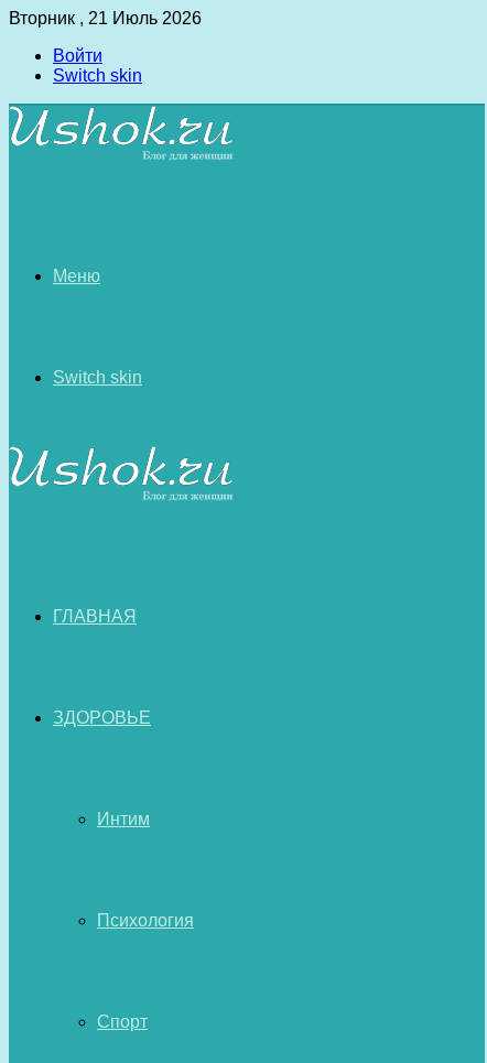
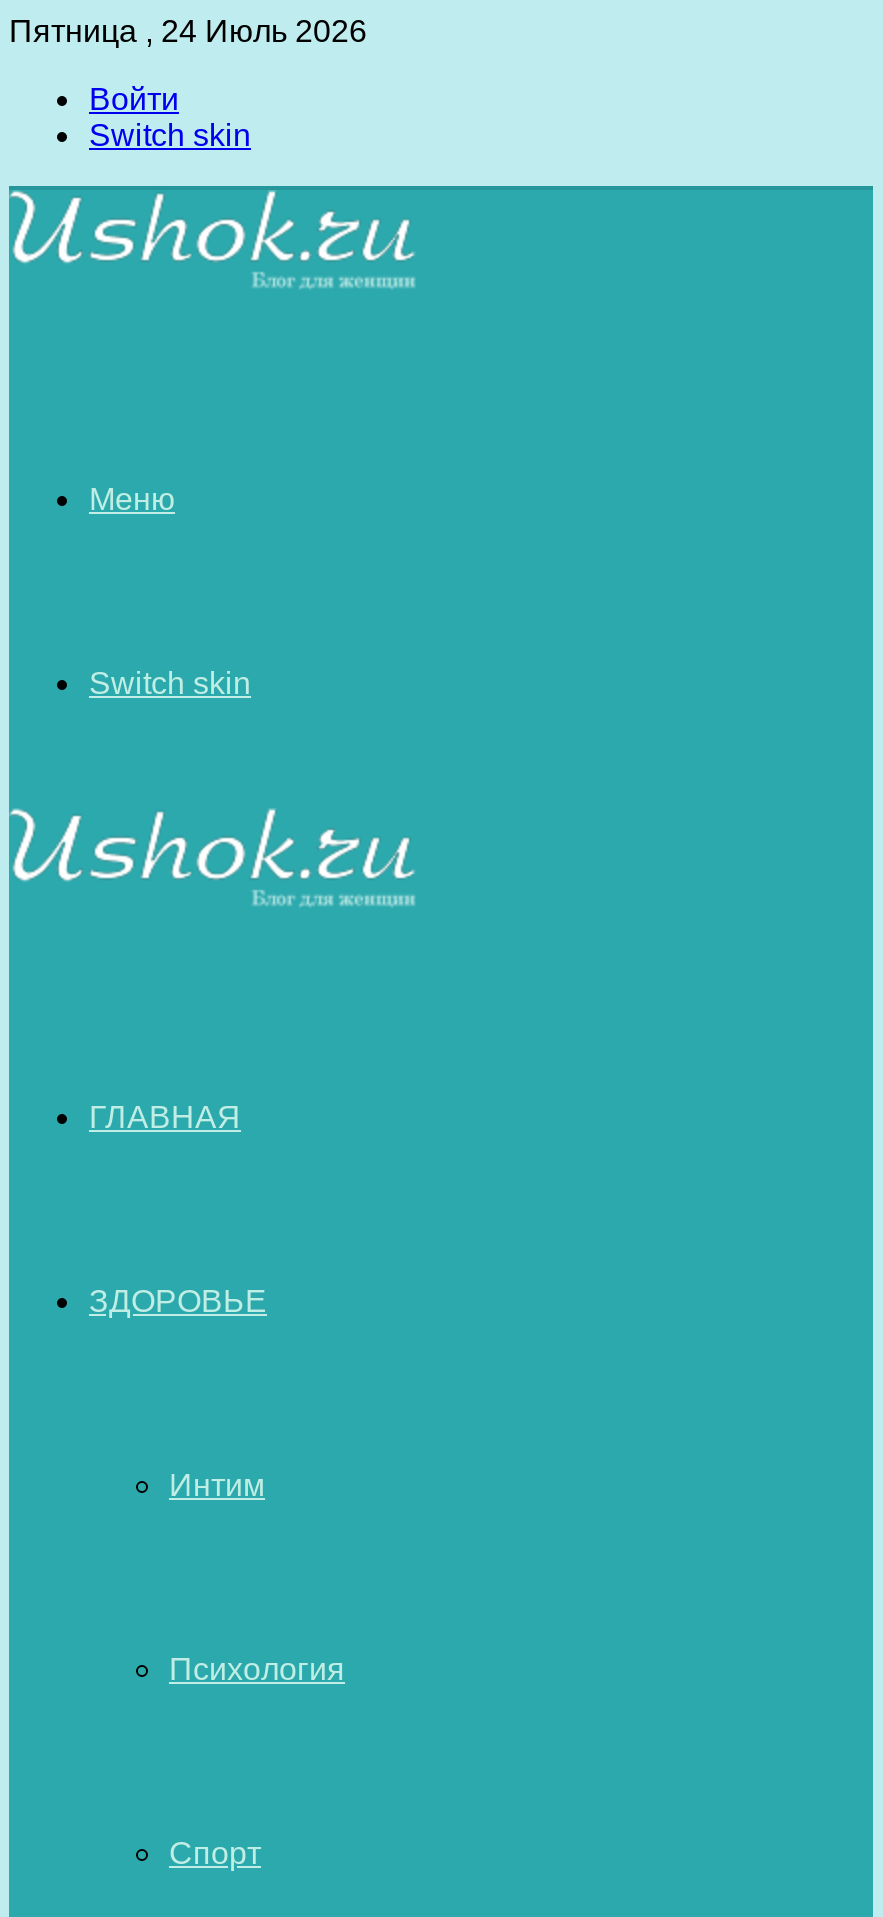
- Вторник , 21 Июль 2026
+ Пятница , 24 Июль 2026
